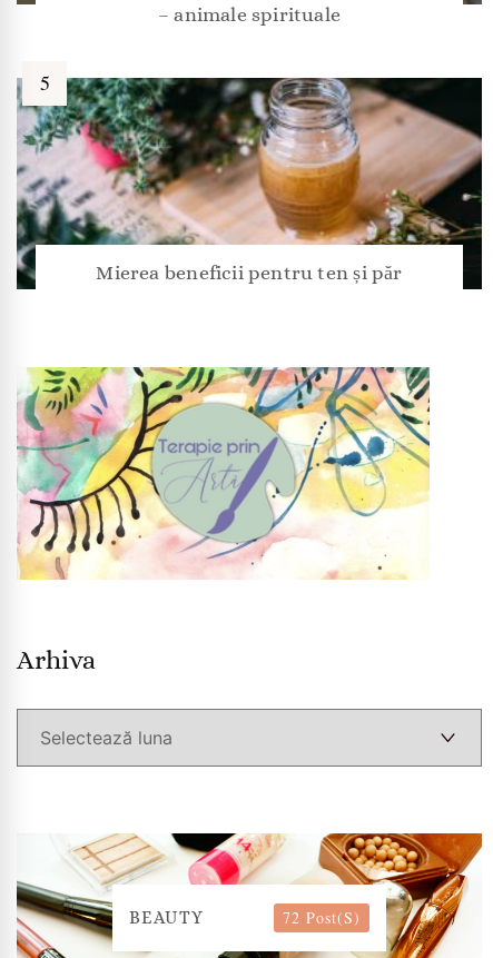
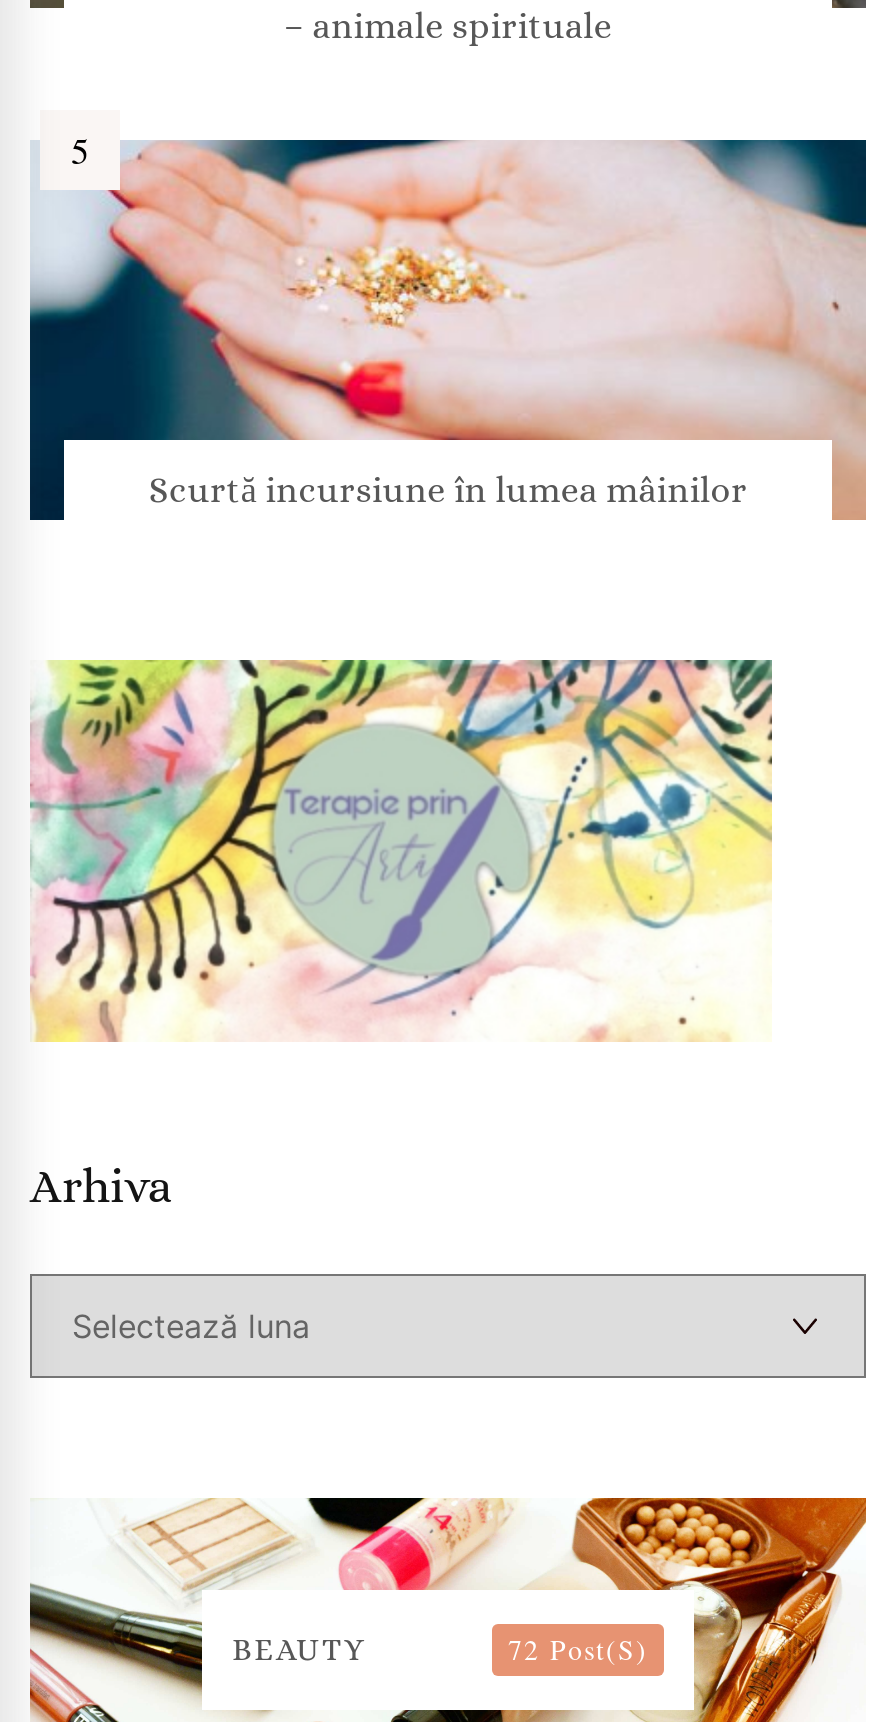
- [image]
- Mierea beneficii pentru ten și păr
+ [image]
+ Scurtă incursiune în lumea mâinilor
